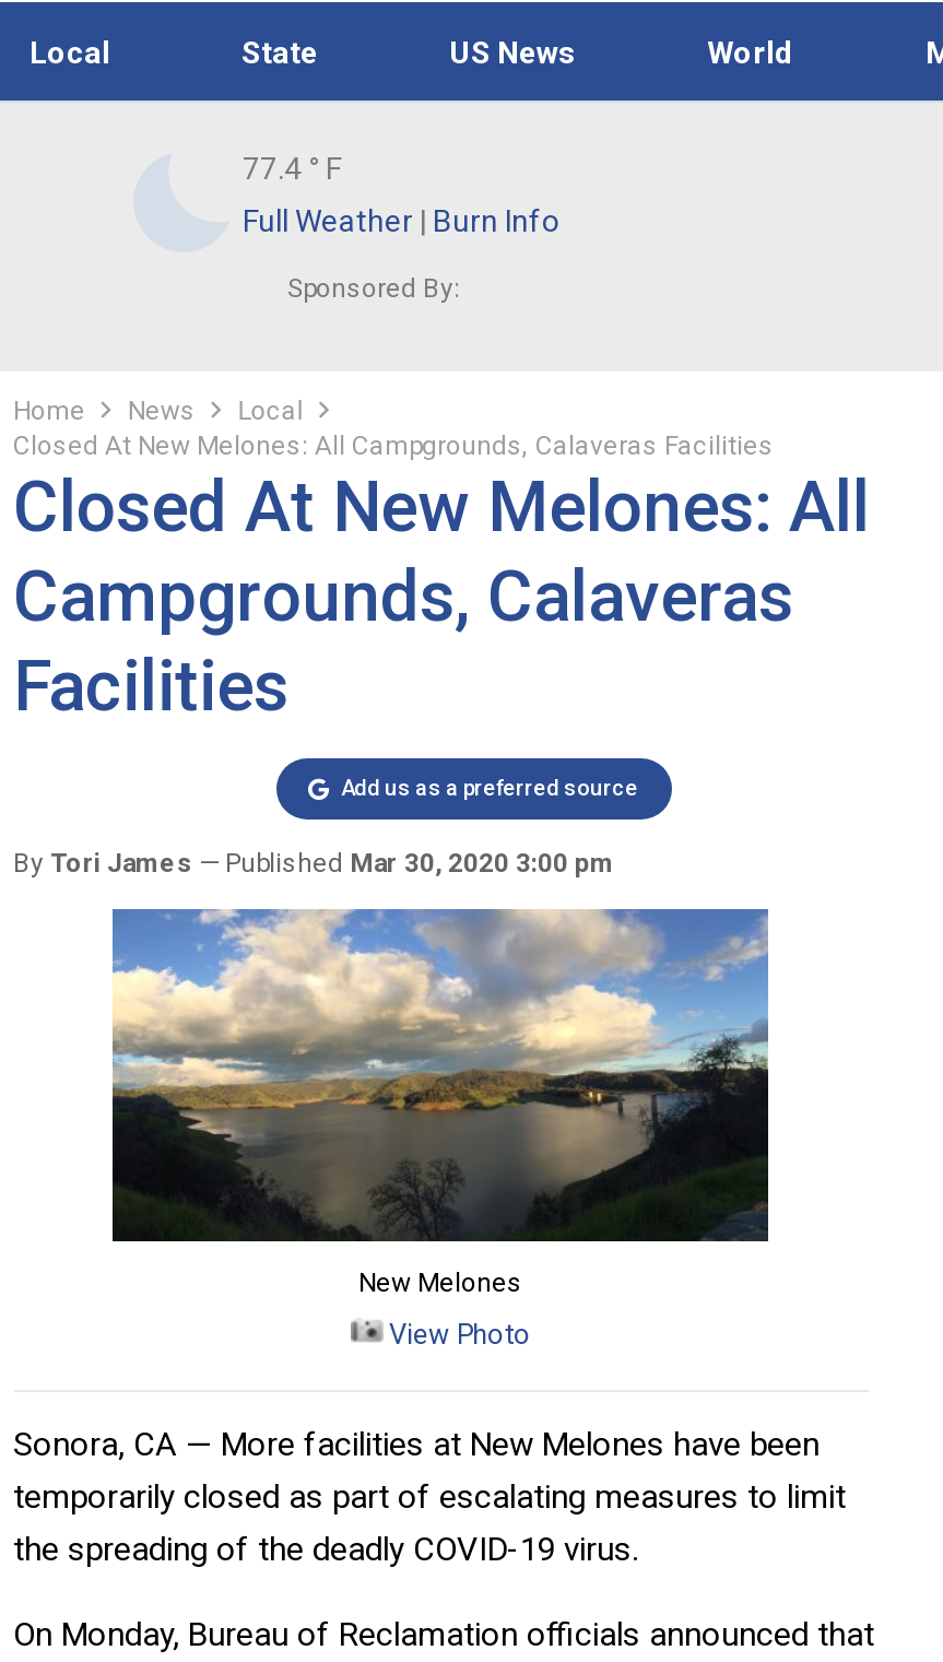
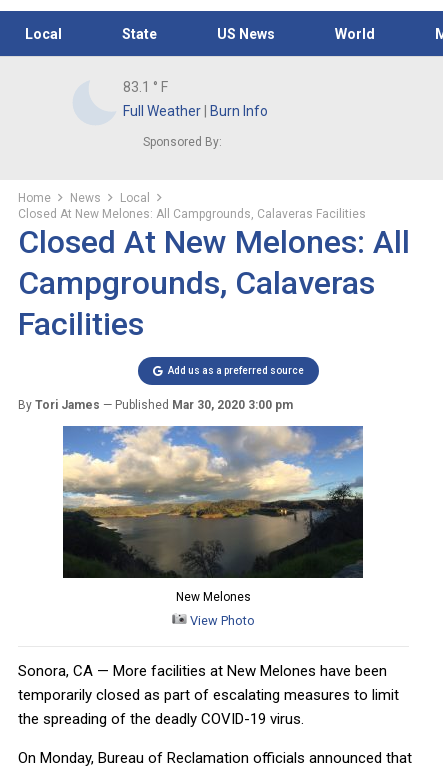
- 77.4 ° F
+ 83.1 ° F
